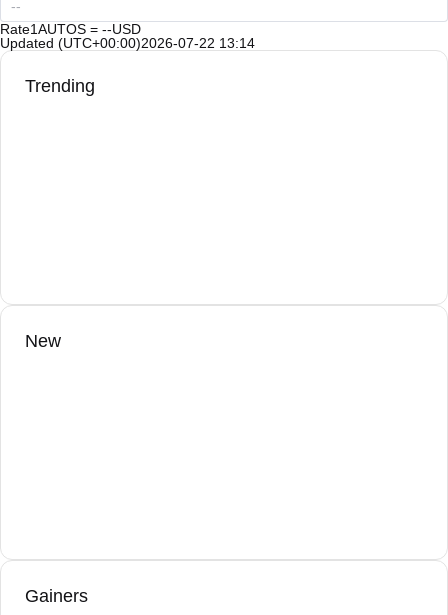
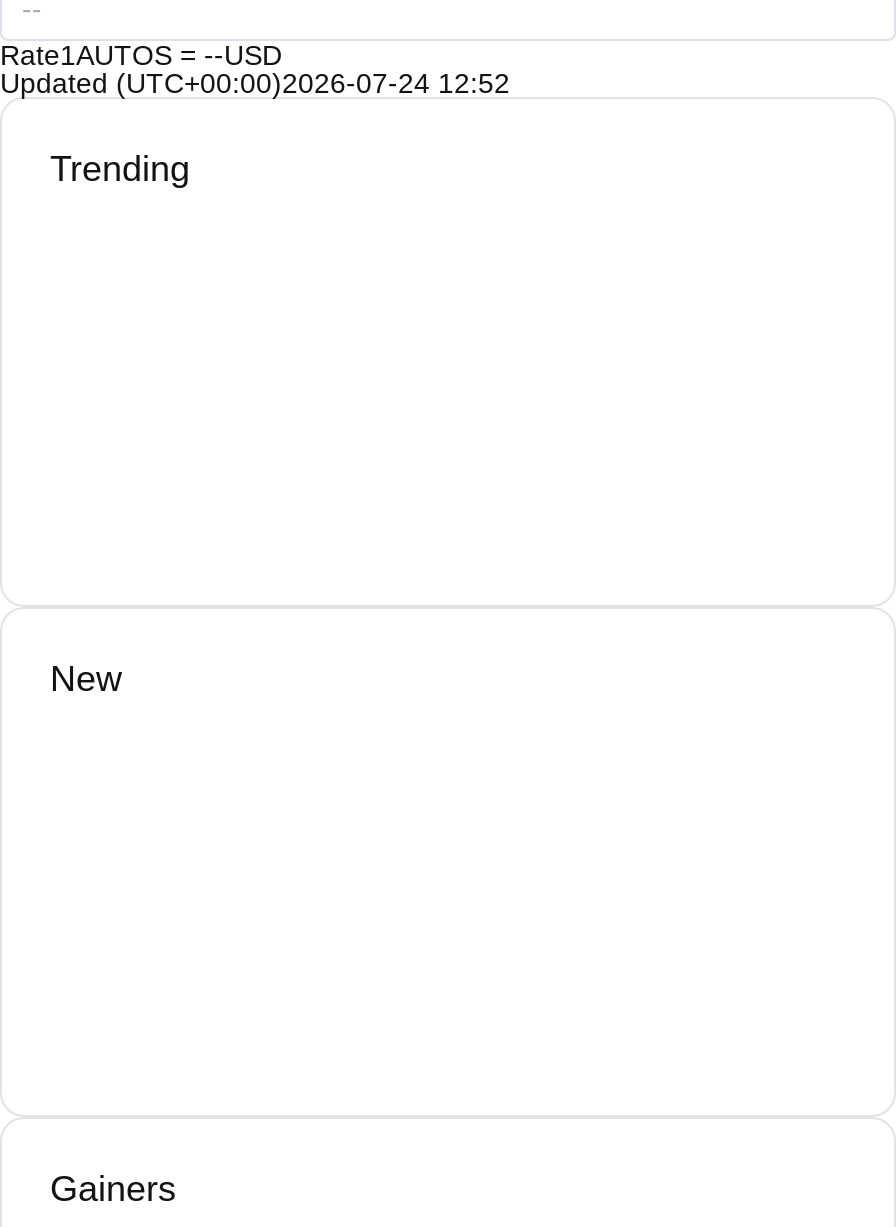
- Updated (UTC+00:00)2026-07-22 13:14
+ Updated (UTC+00:00)2026-07-24 12:52
